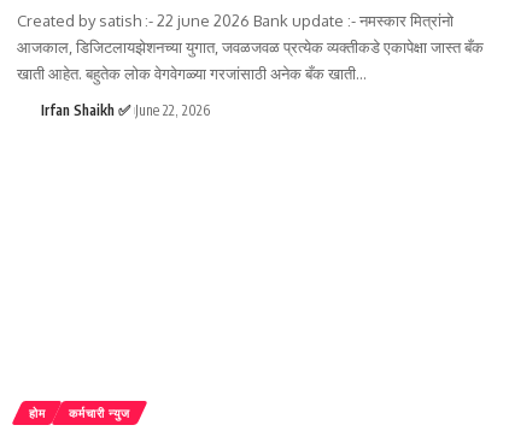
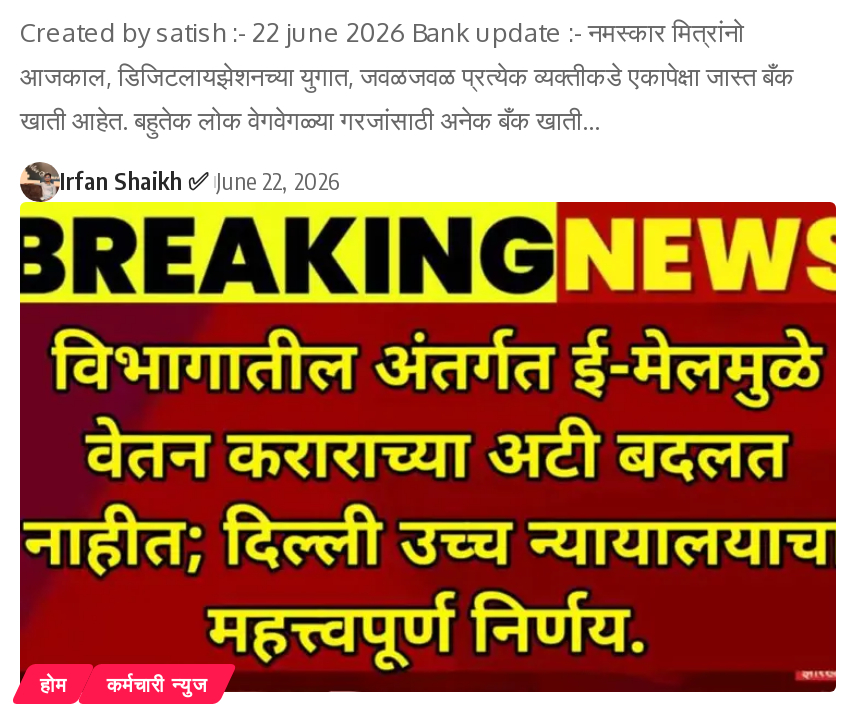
+ [image]
